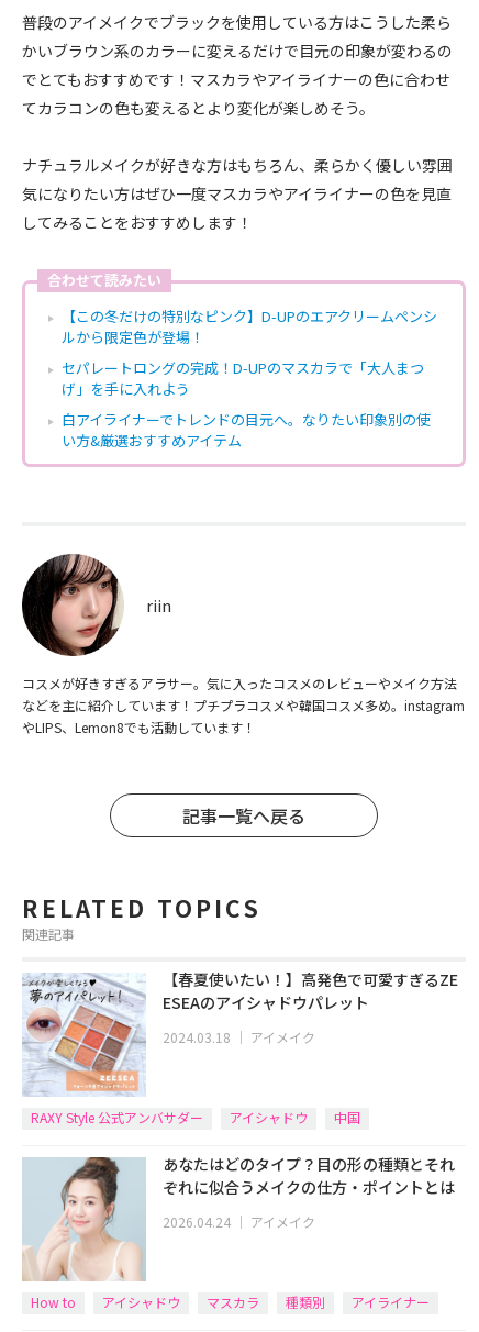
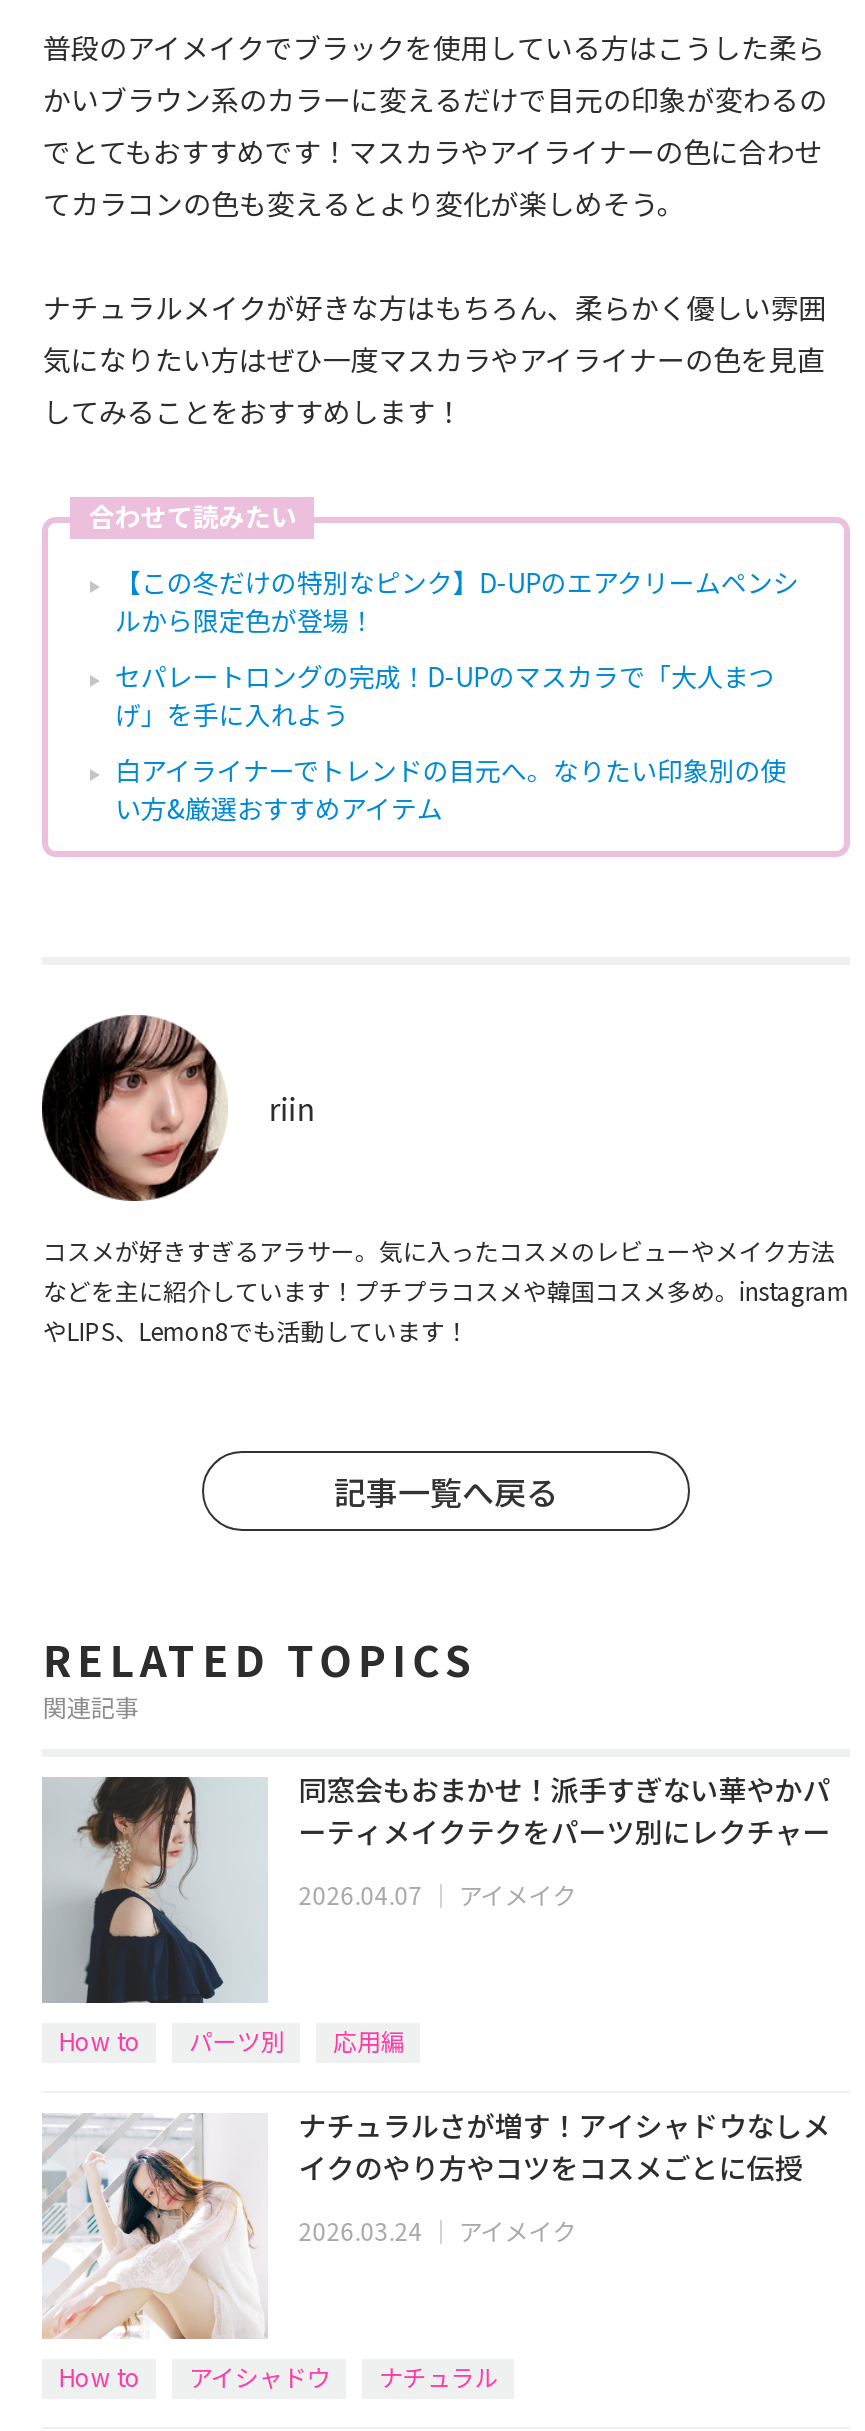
- [image]
- RAXY Style 公式アンバサダー
- アイシャドウ
- 中国
+ [image]
+ How to
+ パーツ別
+ 応用編

- 【春夏使いたい！】高発色で可愛すぎるZE
- ESEAのアイシャドウパレット
+ 同窓会もおまかせ！派手すぎない華やかパ
+ ーティメイクテクをパーツ別にレクチャー

- 2024.03.18｜アイメイク
+ 2026.04.07｜アイメイク

- [image]
- あなたはどのタイプ？目の形の種類とそれ
- ぞれに似合うメイクの仕方・ポイントとは
+ [image]
+ ナチュラルさが増す！アイシャドウなしメ
+ イクのやり方やコツをコスメごとに伝授

- 2026.04.24｜アイメイク
+ 2026.03.24｜アイメイク

- マスカラ
- 種類別
- アイライナー
+ ナチュラル
